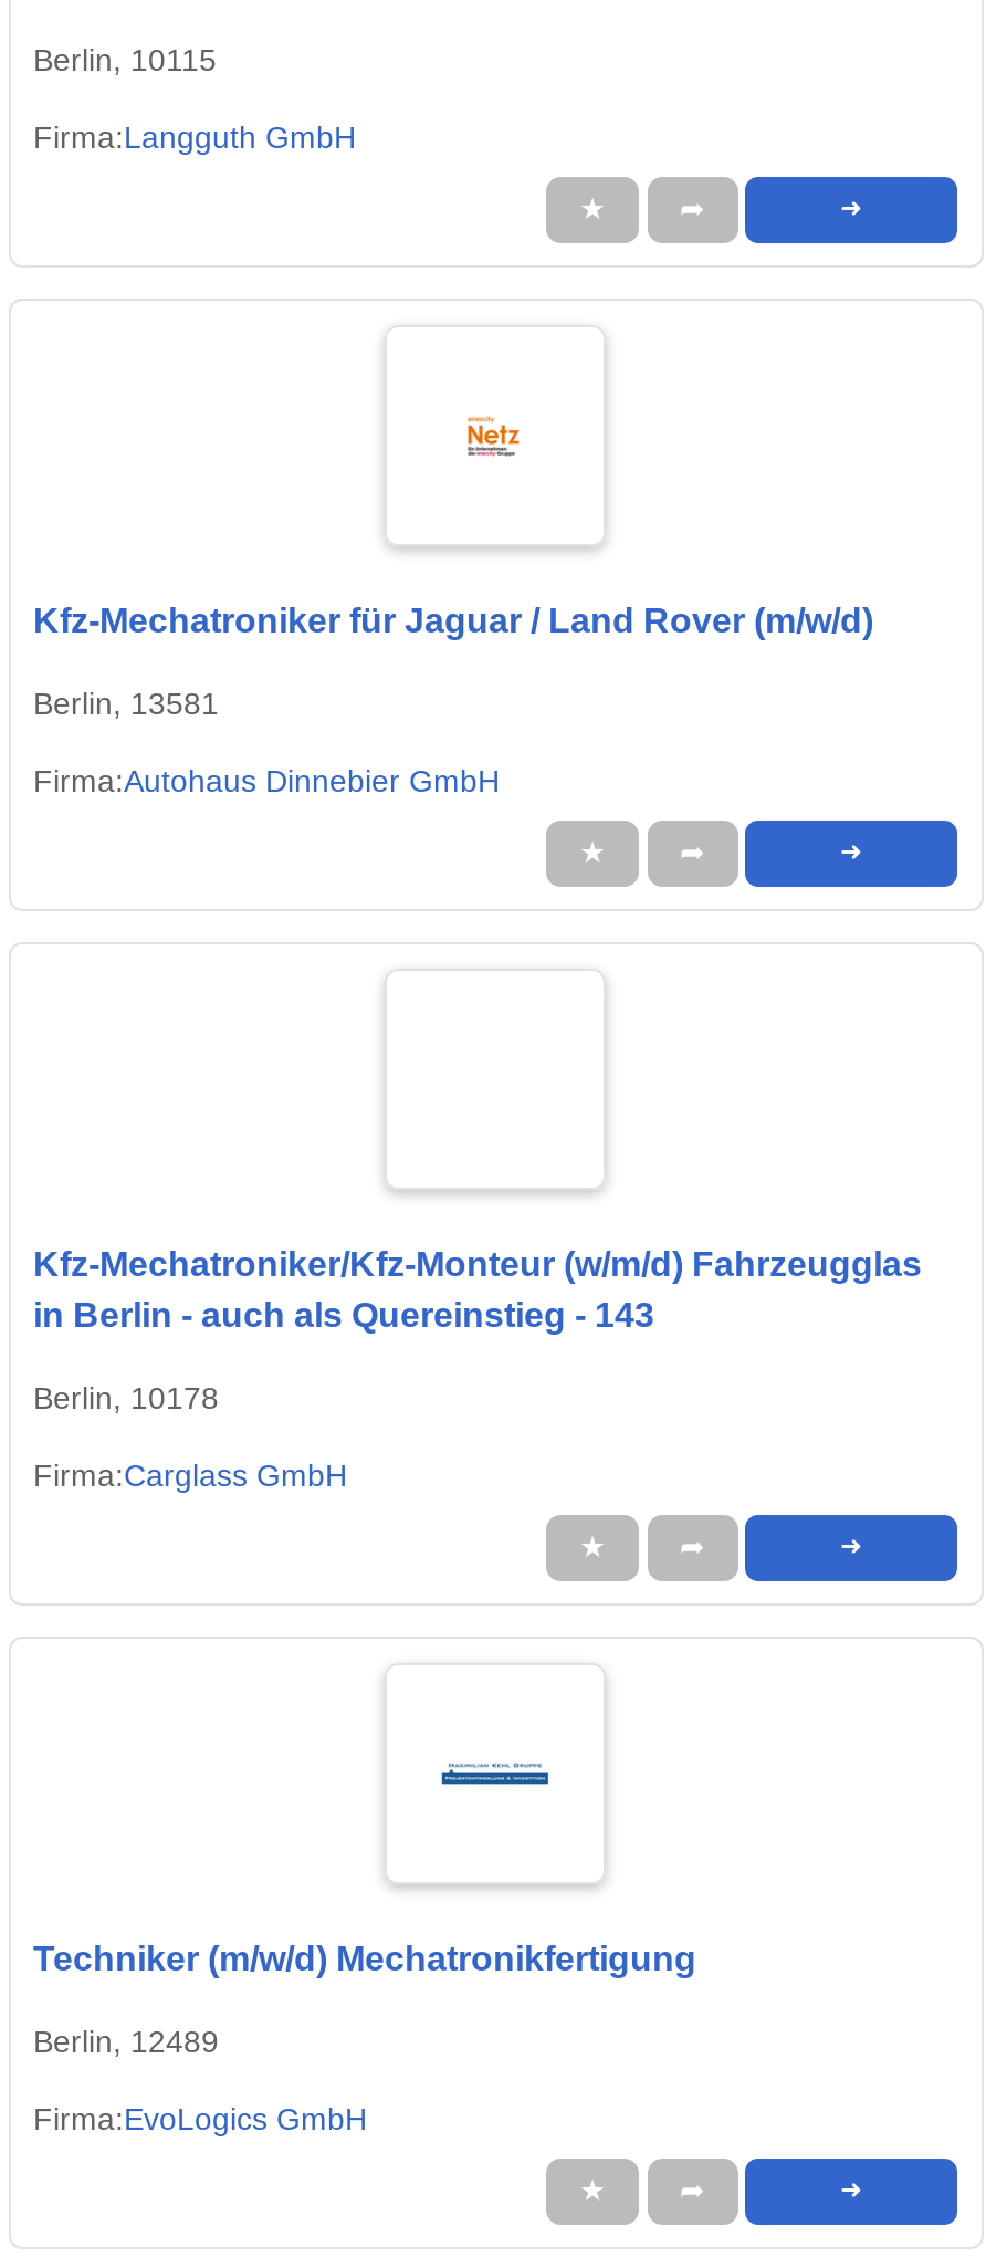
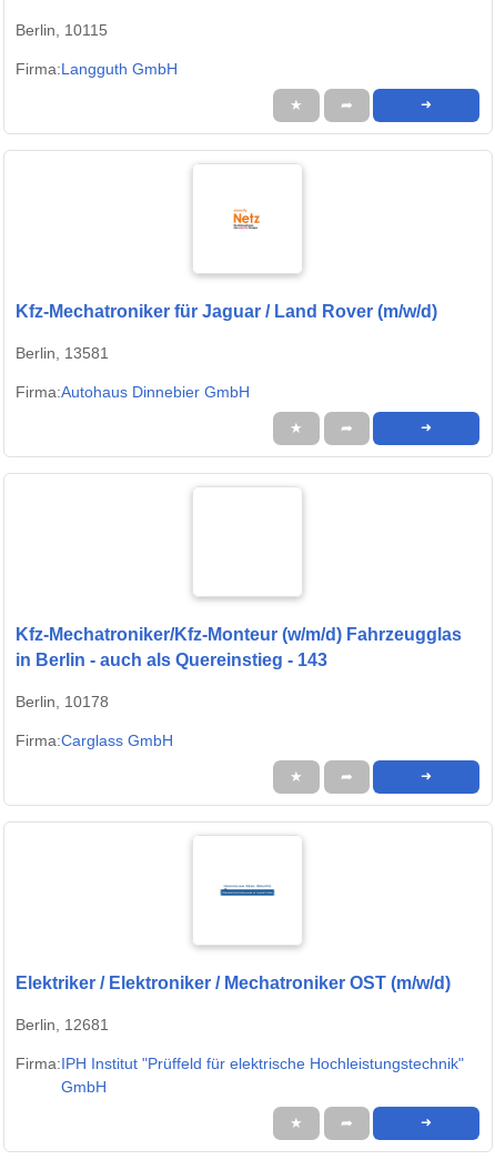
- Techniker (m/w/d) Mechatronikfertigung
+ Elektriker / Elektroniker / Mechatroniker OST (m/w/d)

- Berlin, 12489
+ Berlin, 12681

- Firma:EvoLogics GmbH
+ Firma:IPH Institut "Prüffeld für elektrische Hochleistungstechnik"
+ GmbH
